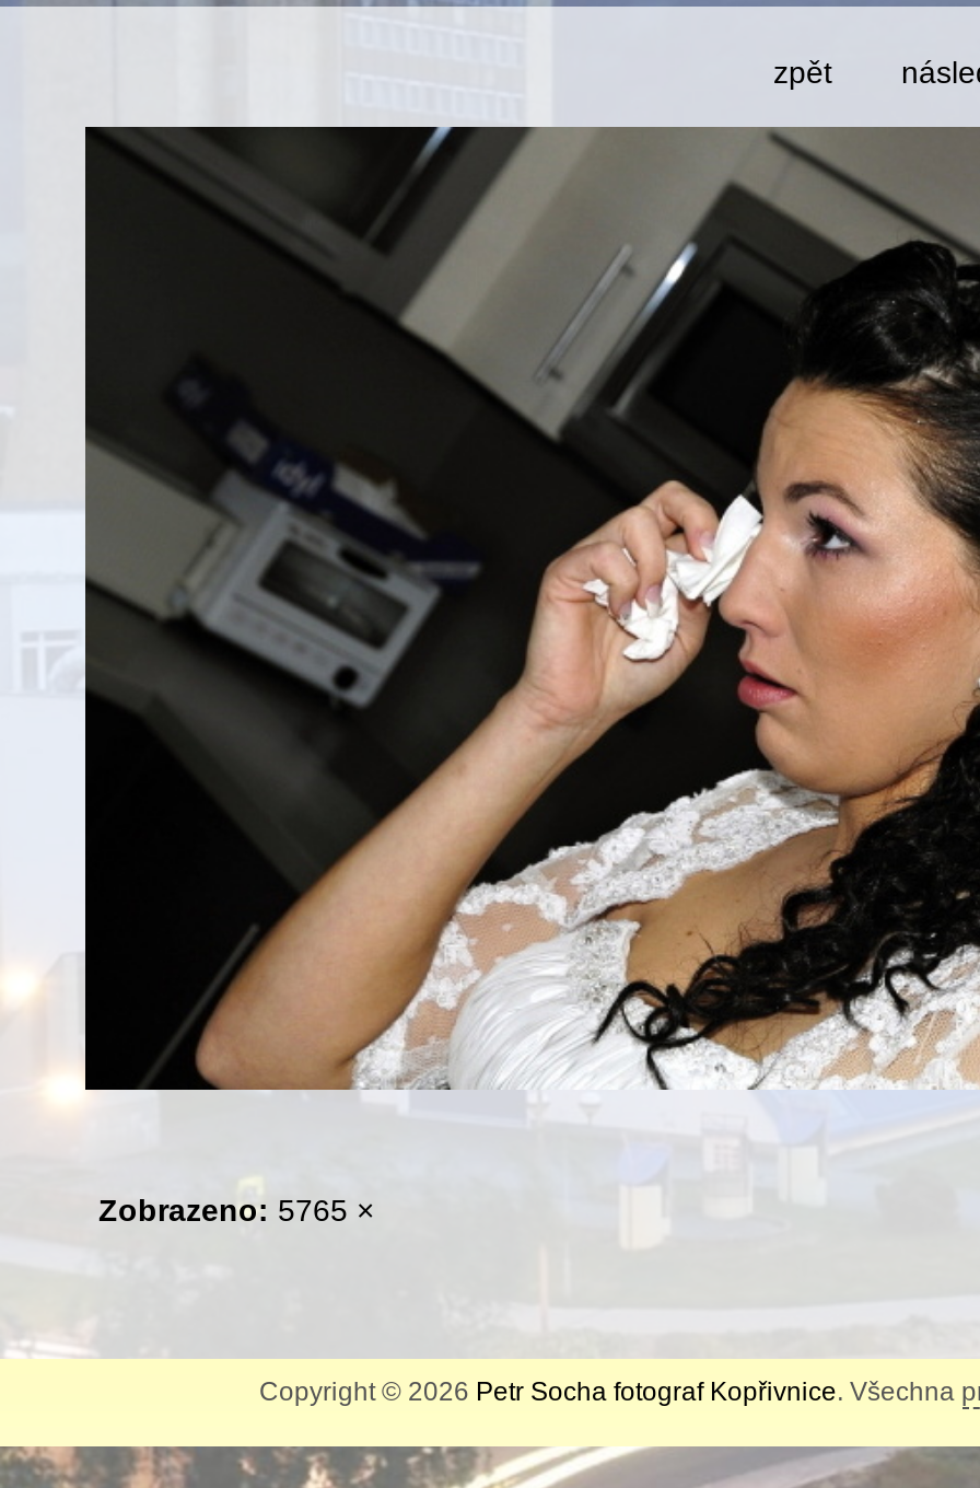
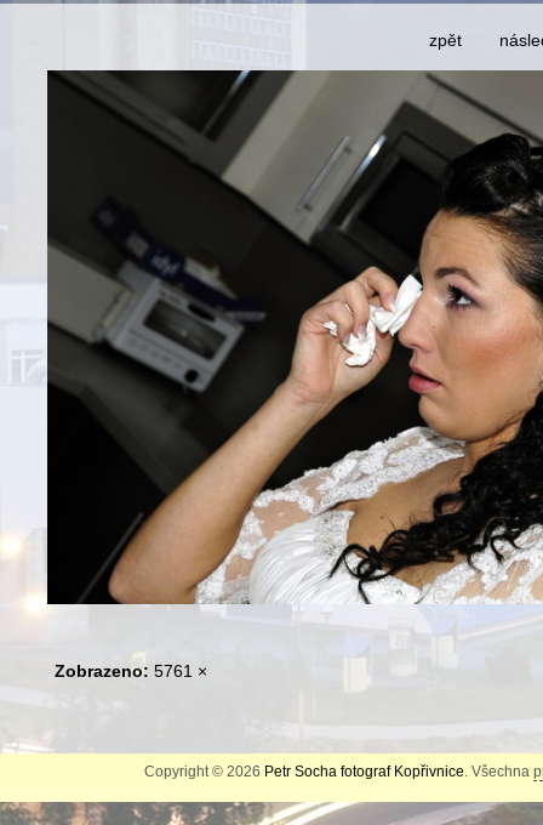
- Zobrazeno: 5765 ×
+ Zobrazeno: 5761 ×
